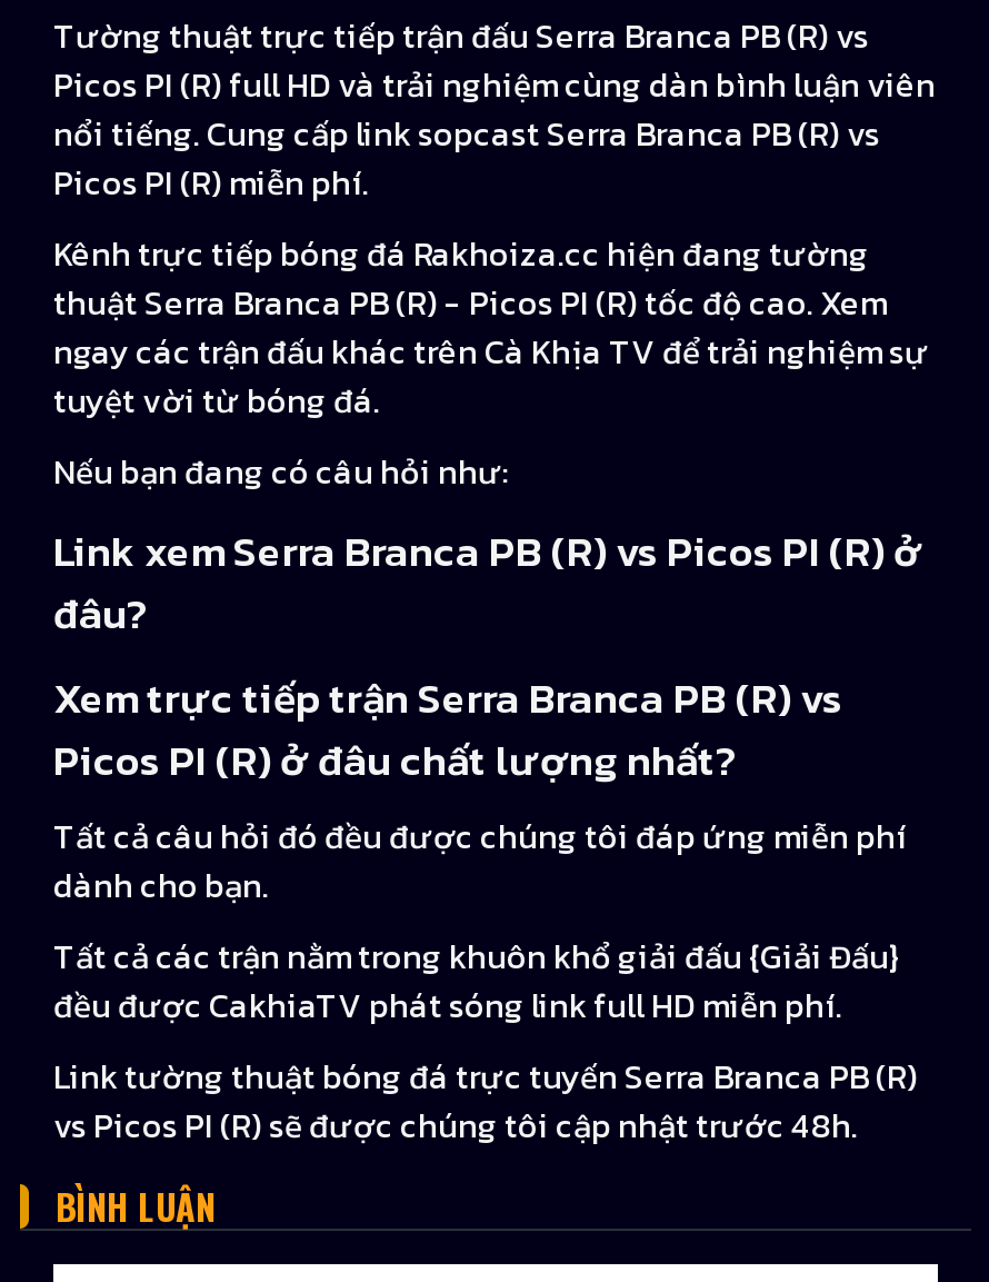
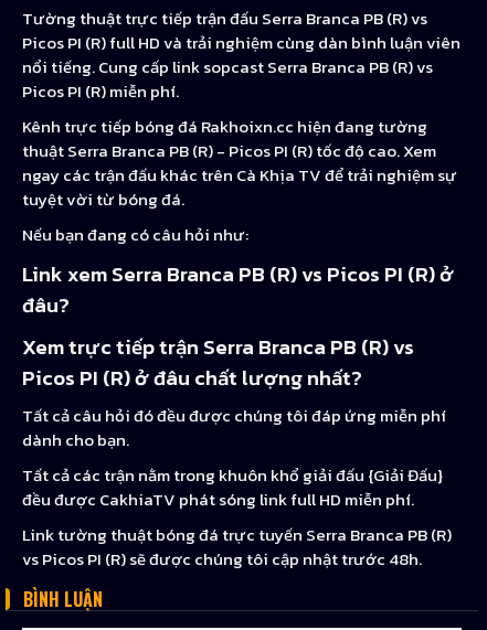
- Kênh trực tiếp bóng đá Rakhoiza.cc hiện đang tường
+ Kênh trực tiếp bóng đá Rakhoixn.cc hiện đang tường
